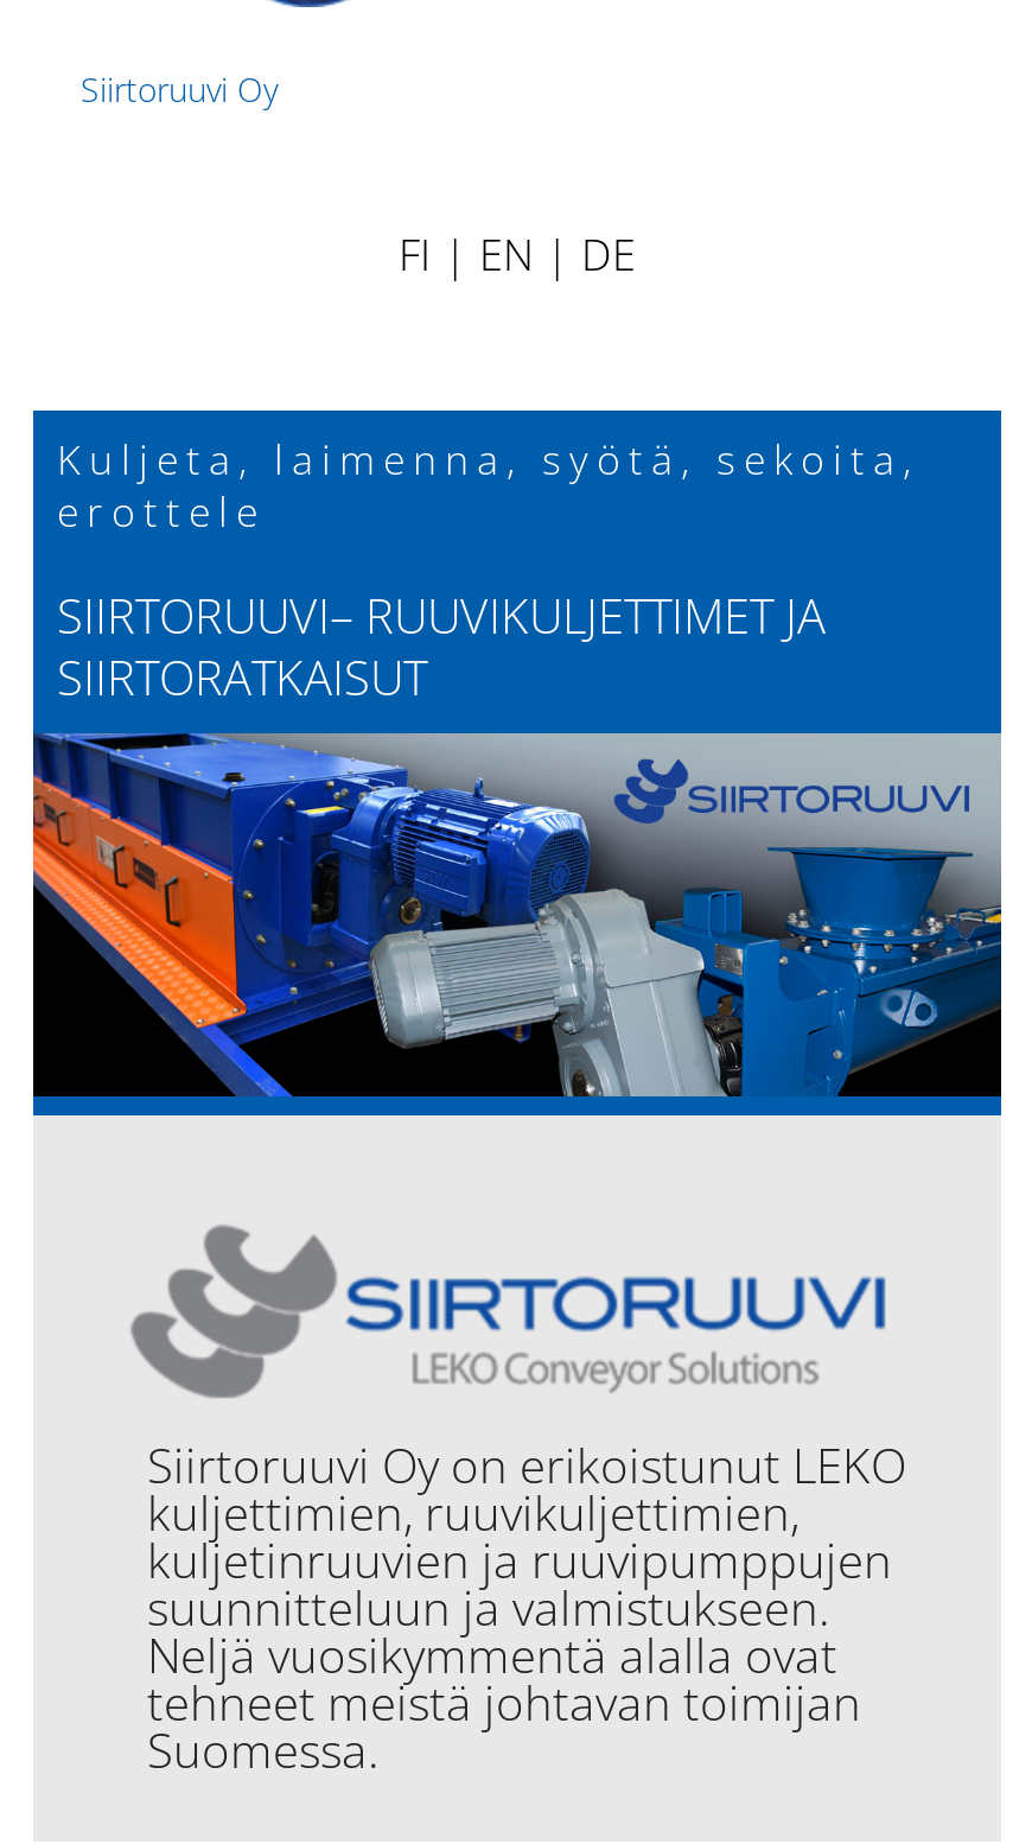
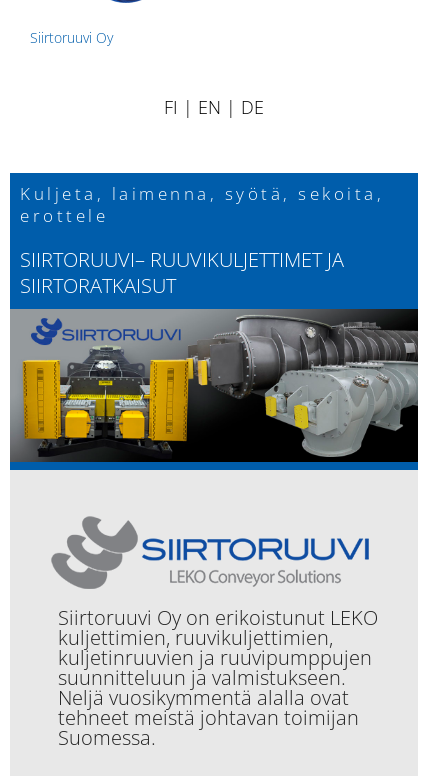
- [image]
+ [image]
